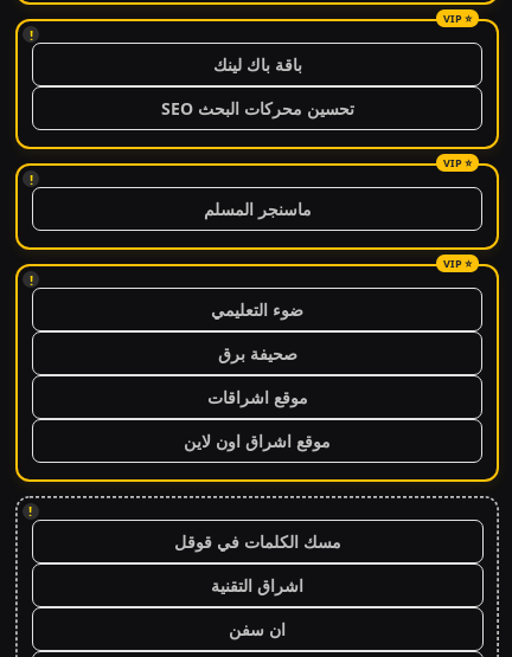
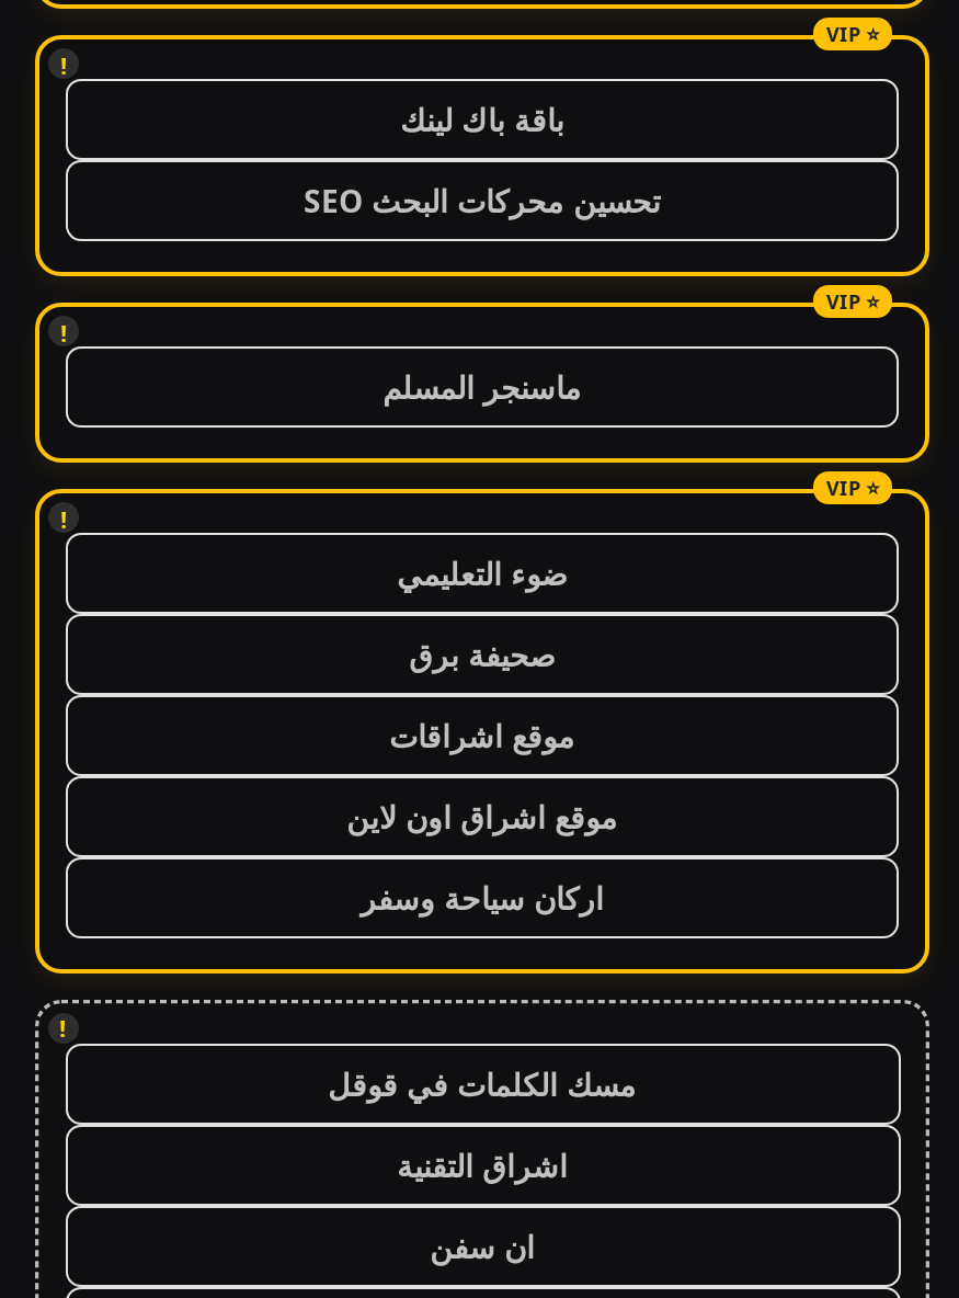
+ اركان سياحة وسفر
